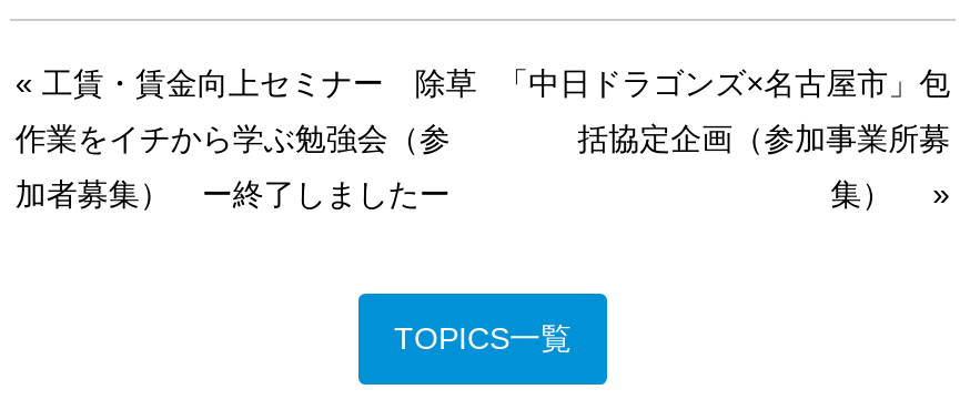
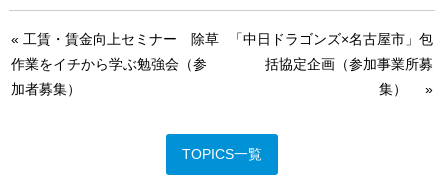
- 加者募集） ー終了しましたー
+ 加者募集）
